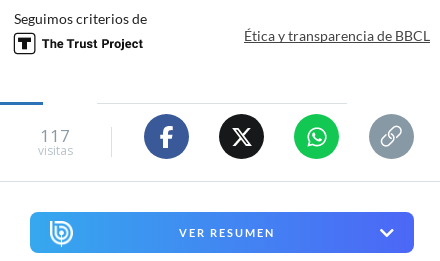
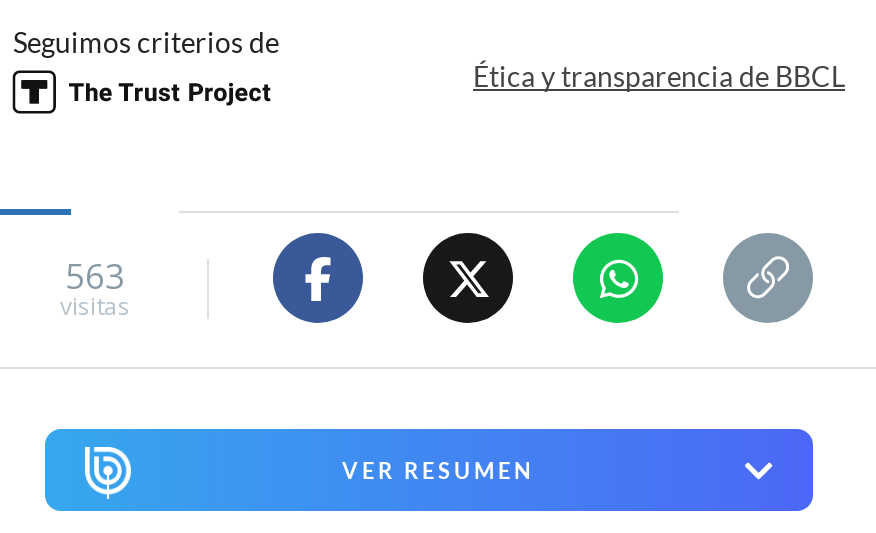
- 117
+ 563
